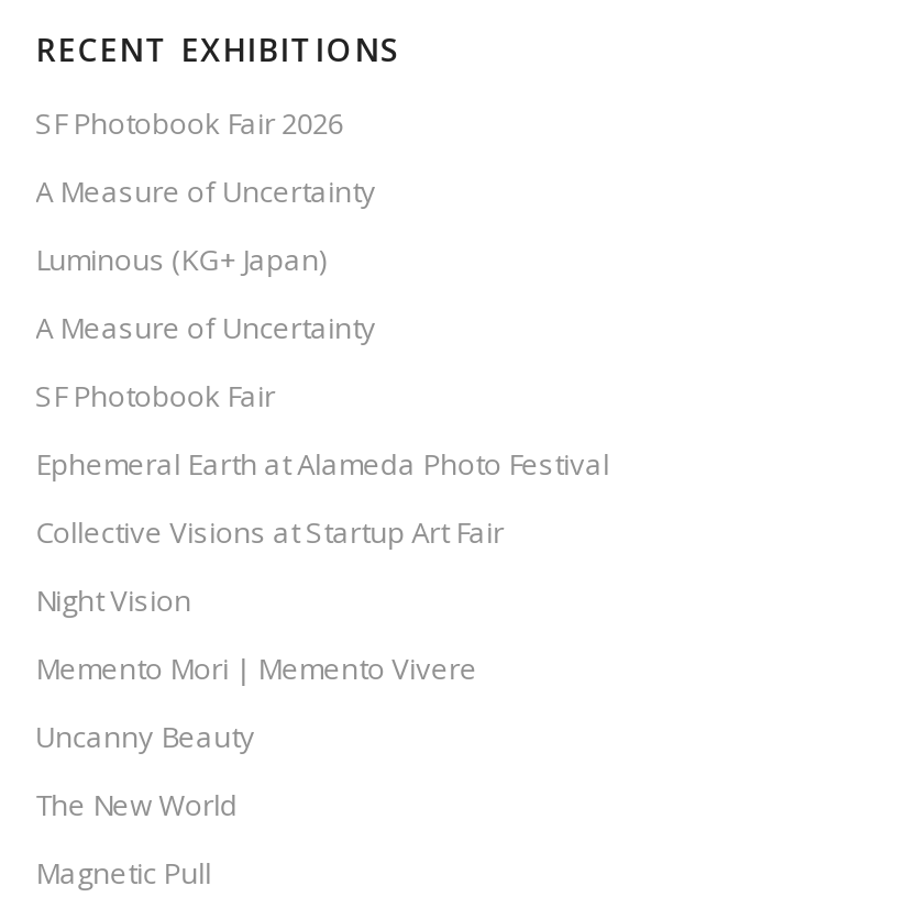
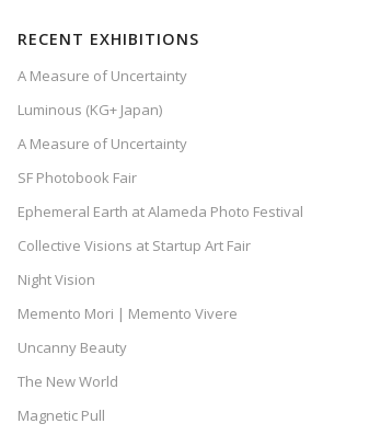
- SF Photobook Fair 2026
